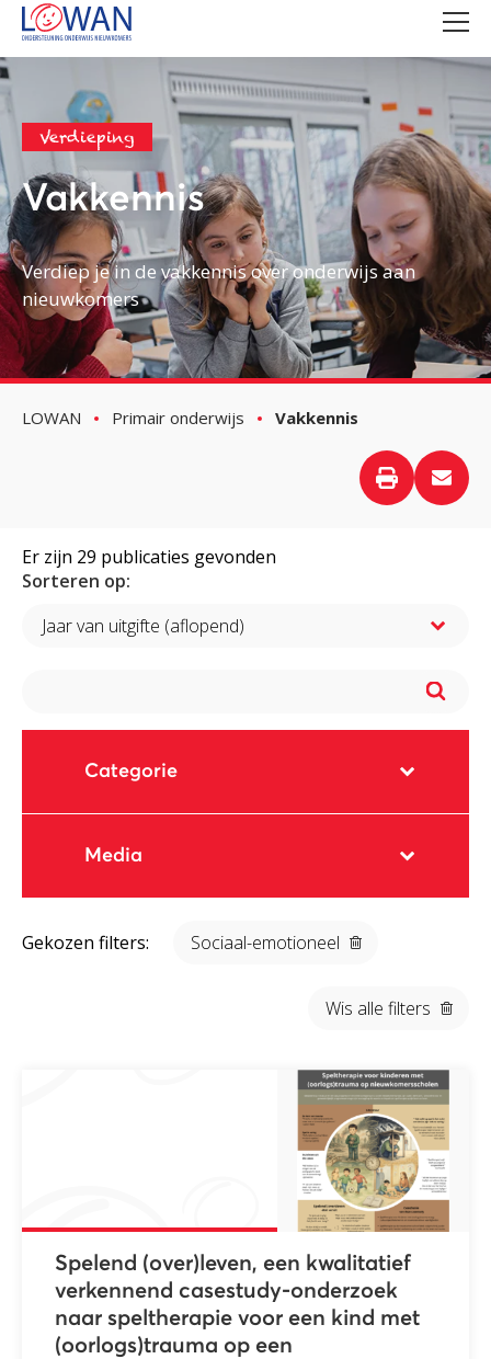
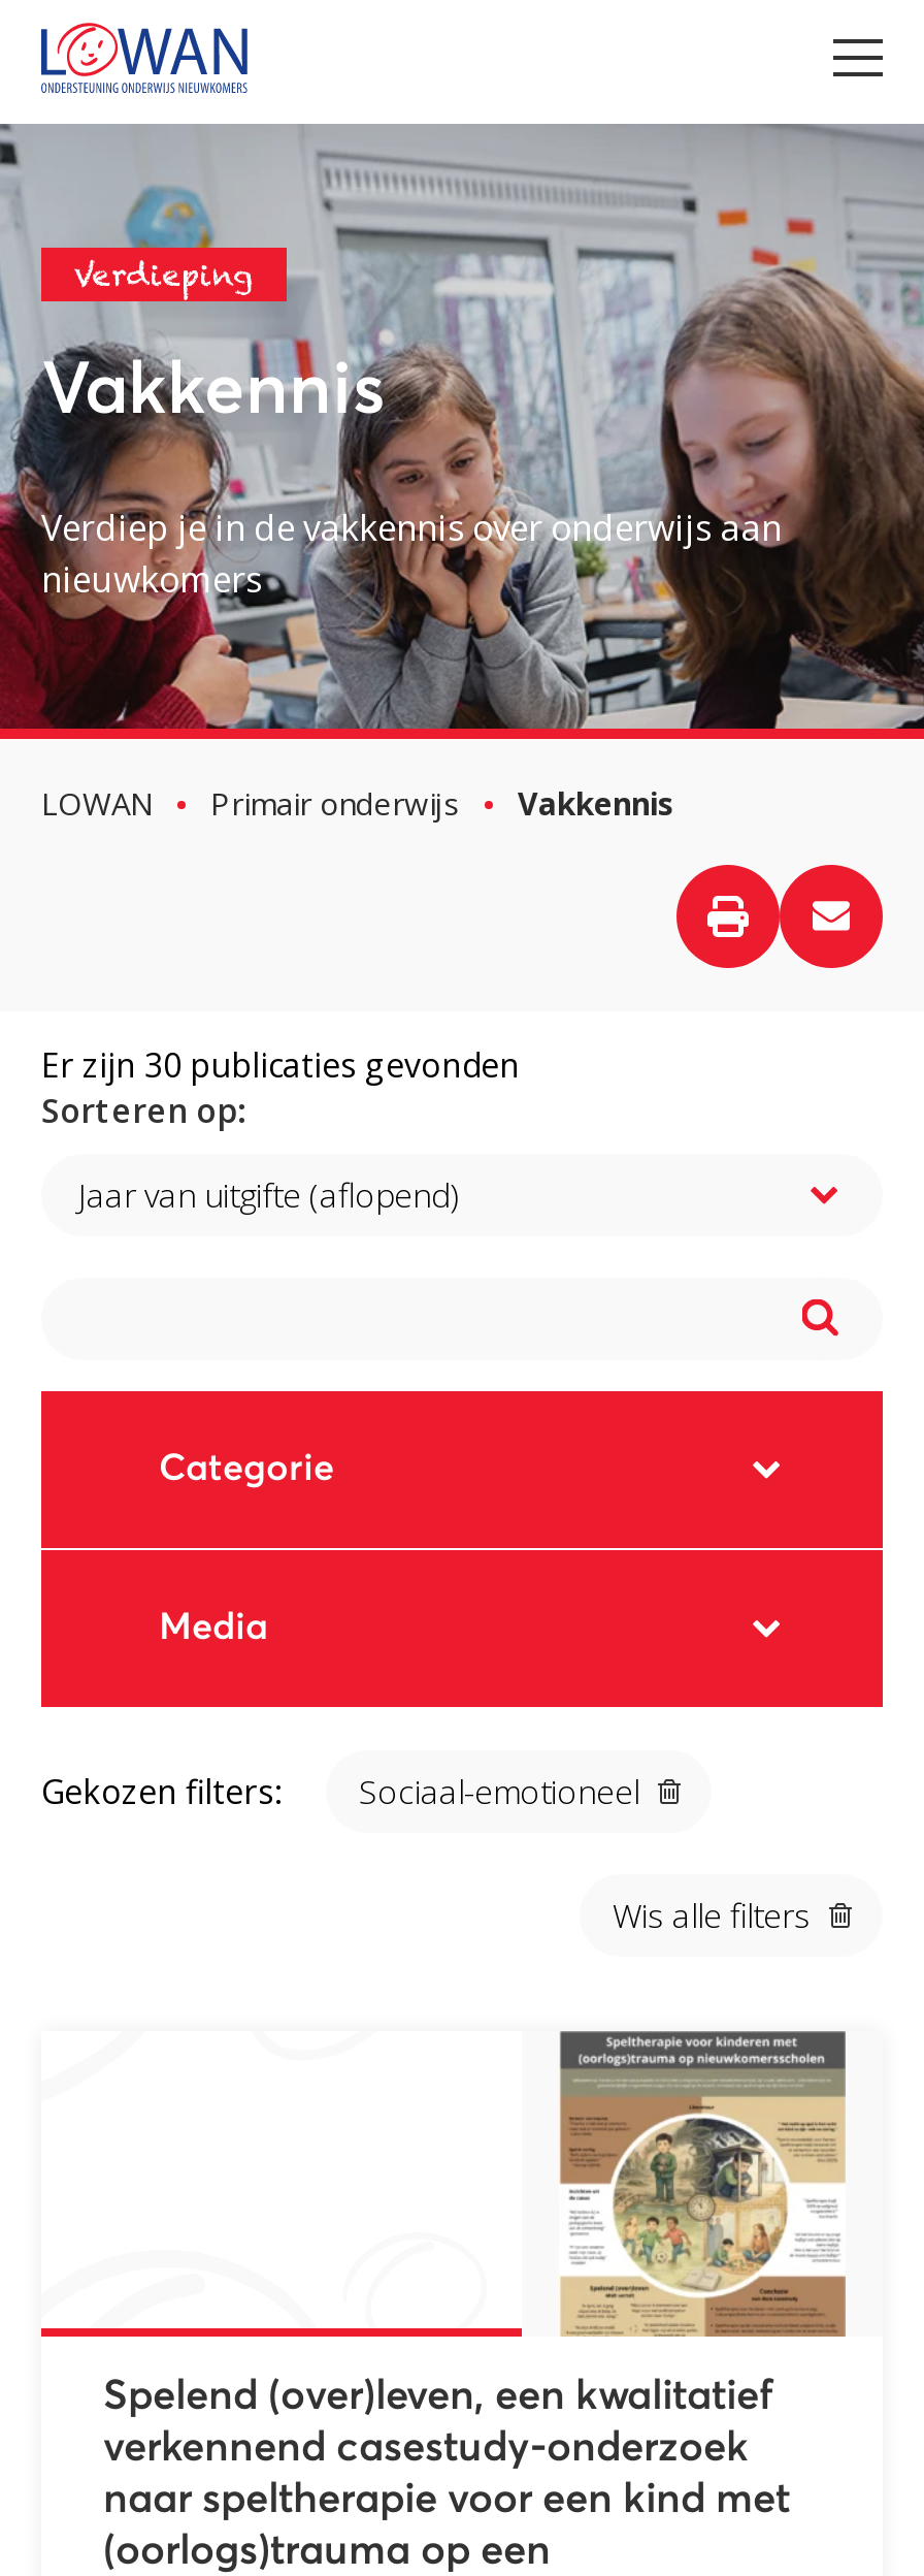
- Er zijn 29 publicaties gevonden
+ Er zijn 30 publicaties gevonden
